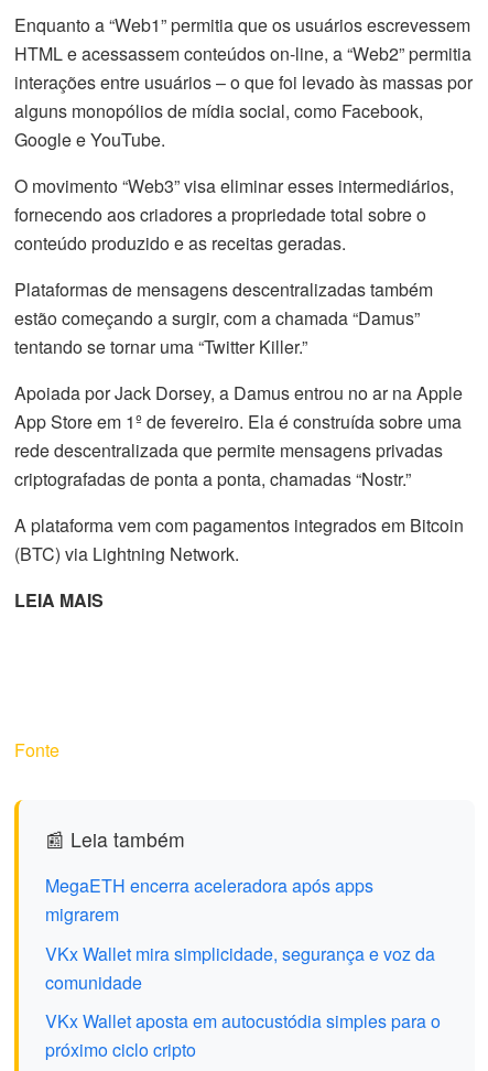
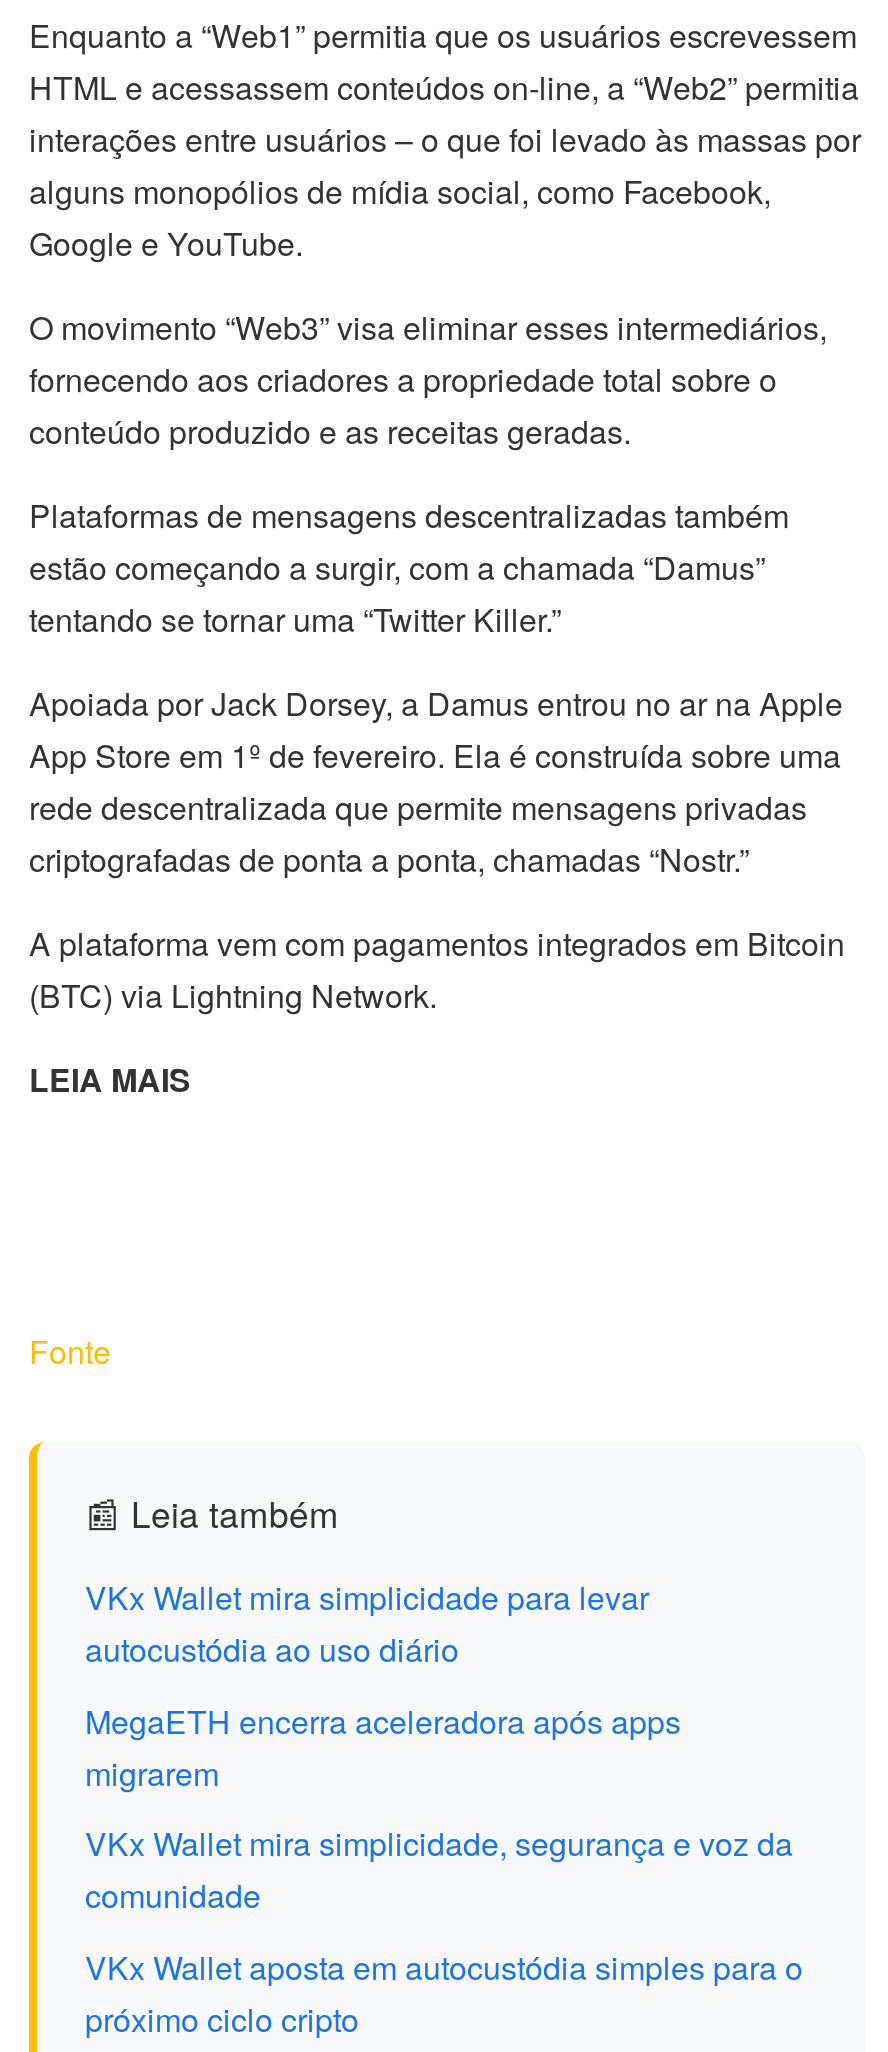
+ VKx Wallet mira simplicidade para levar
+ autocustódia ao uso diário
